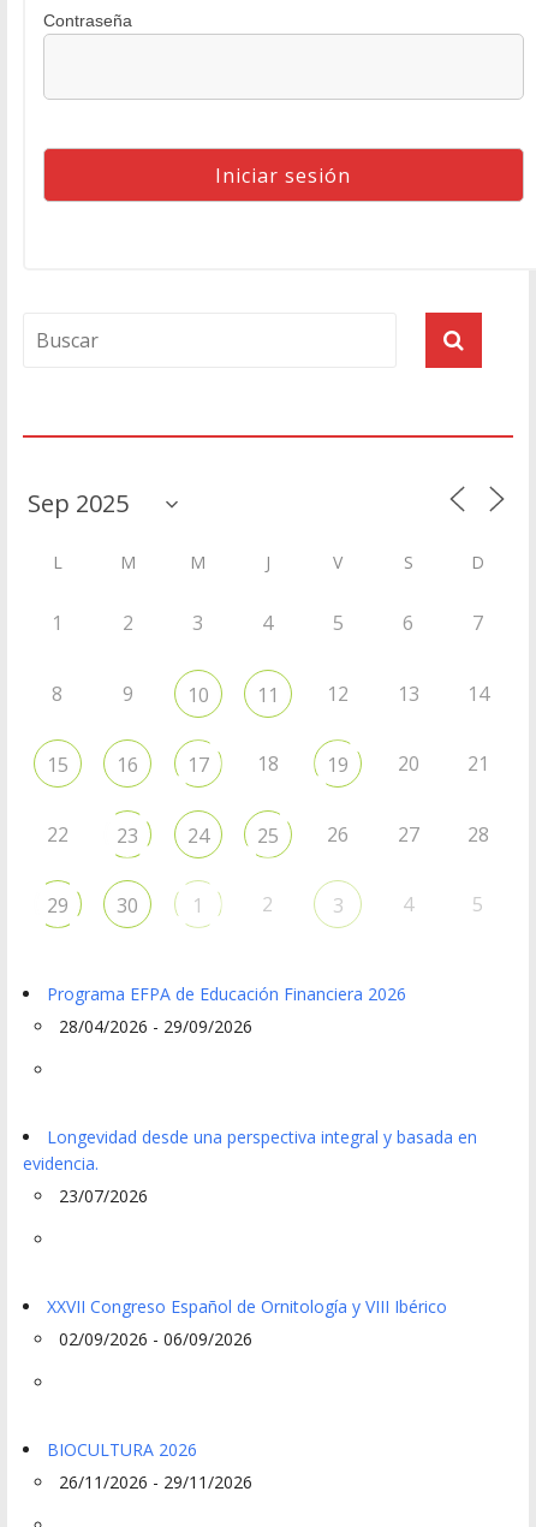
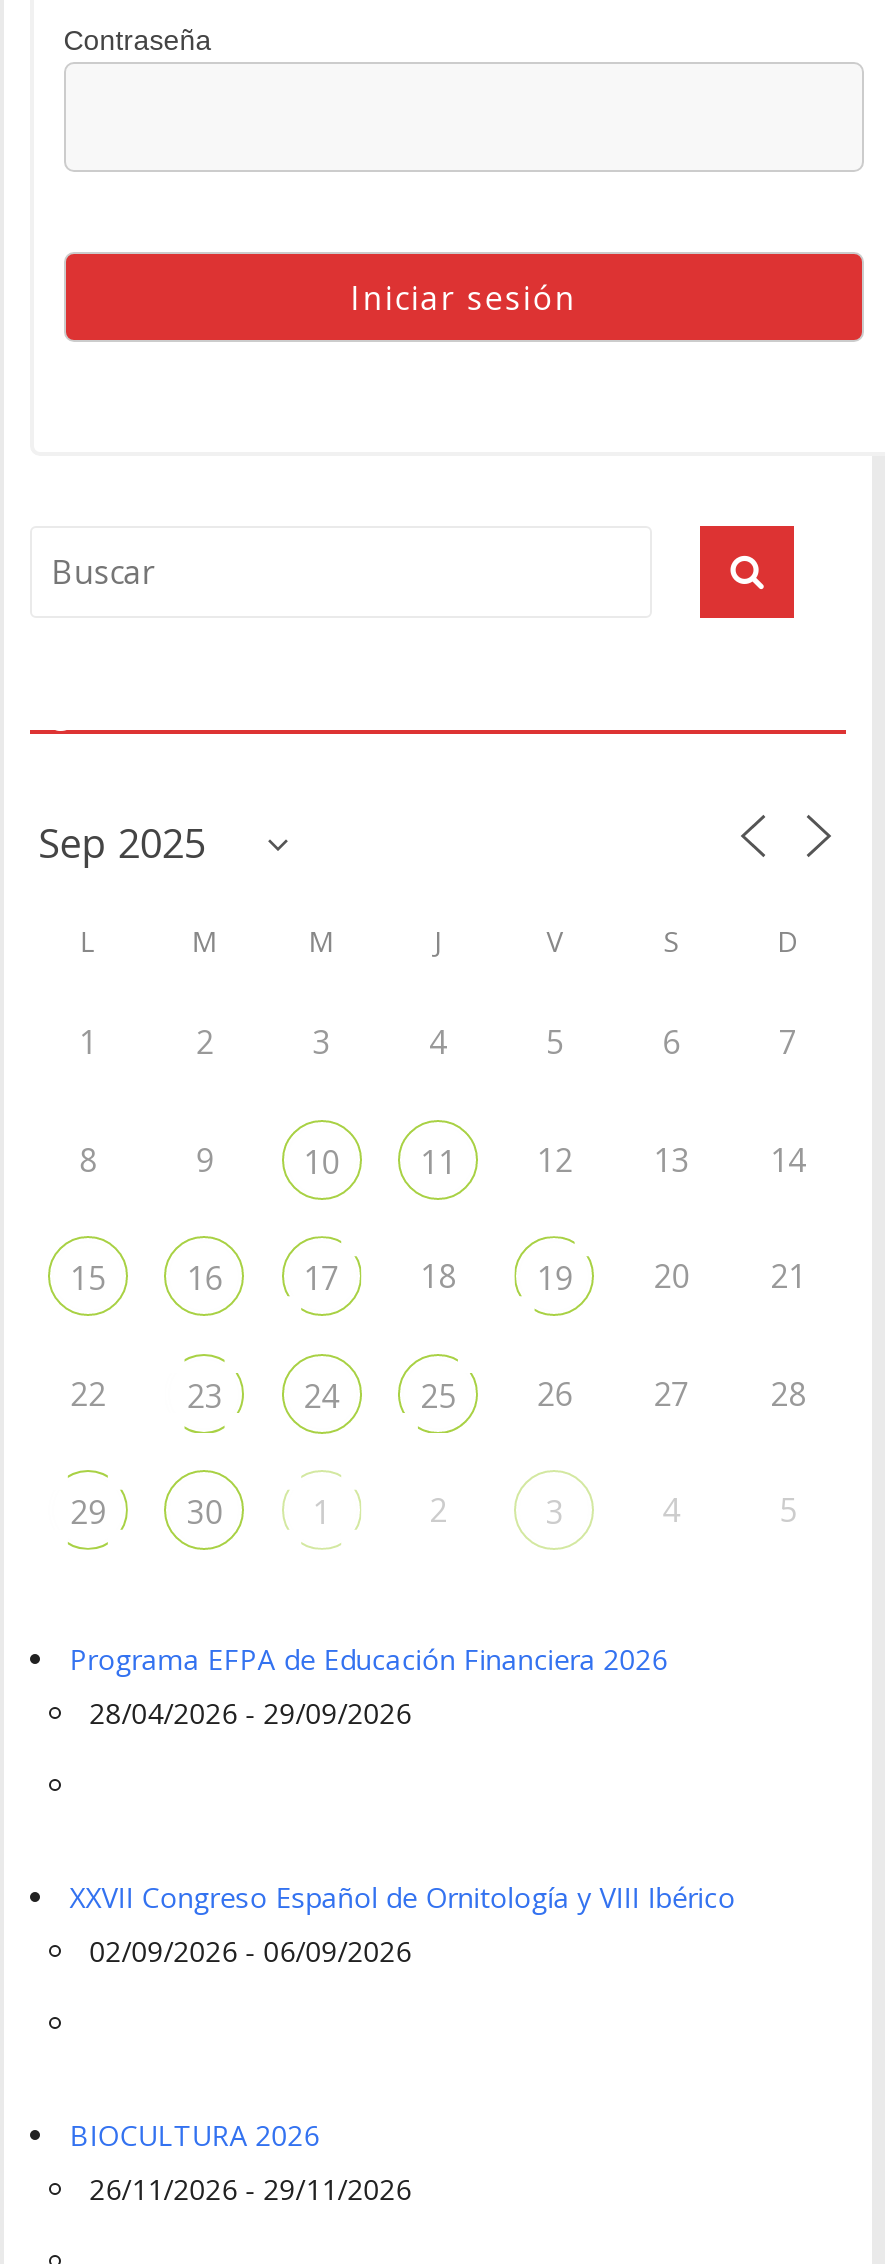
- Longevidad desde una perspectiva integral y basada en
- evidencia.
- 23/07/2026
